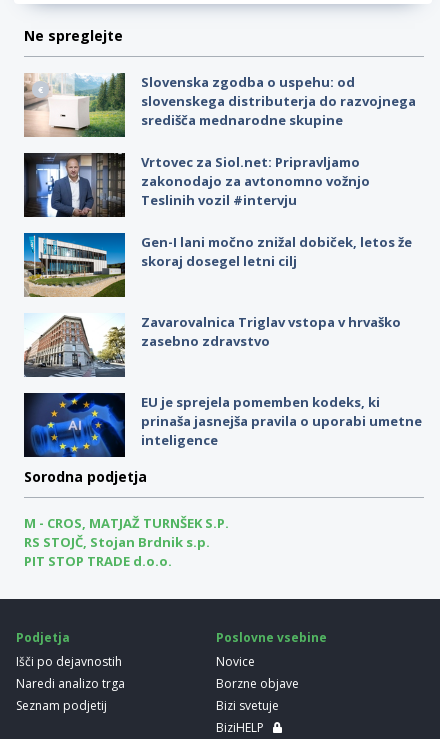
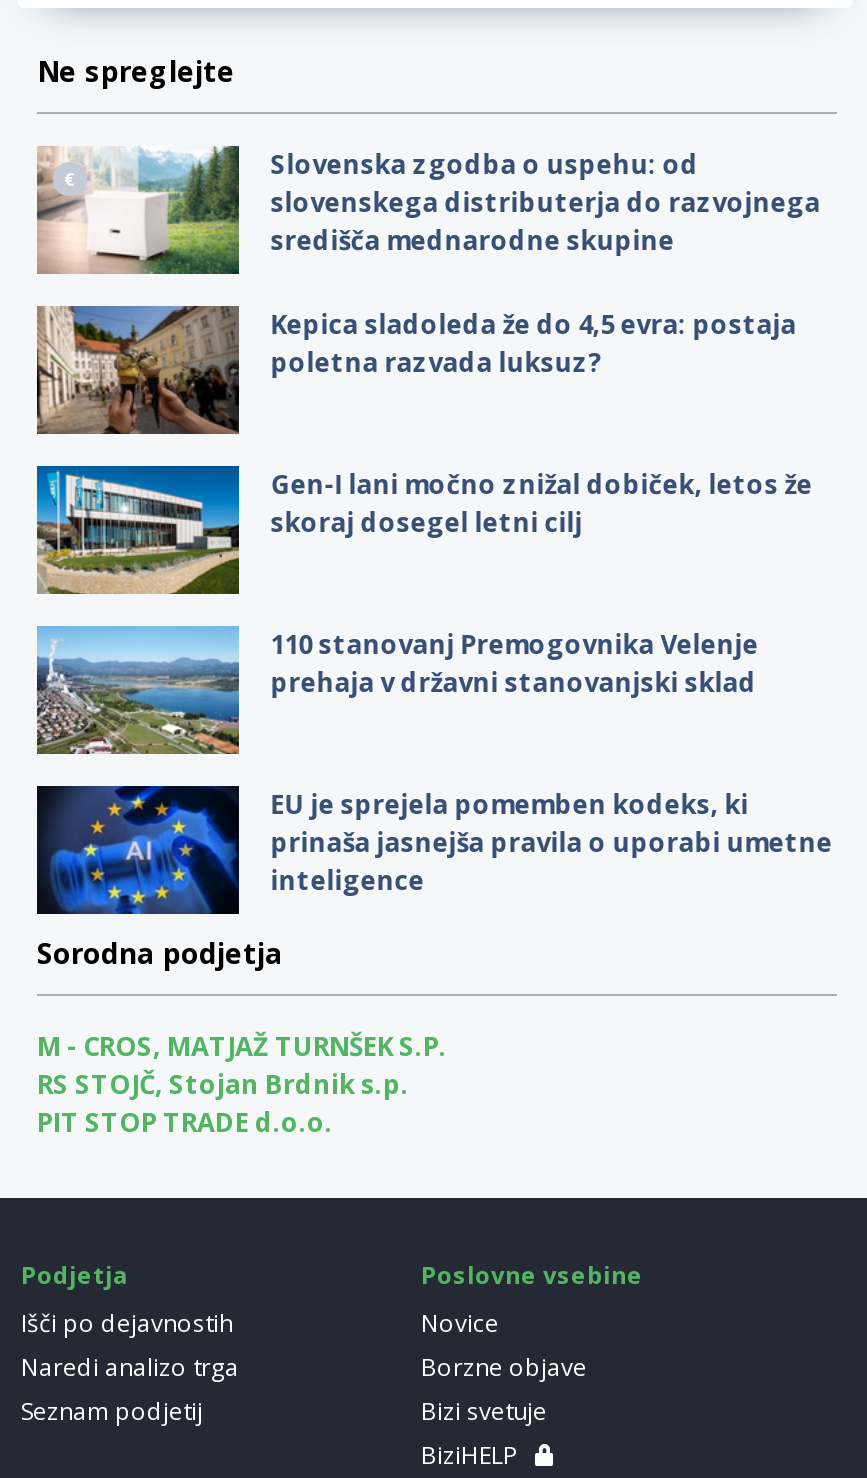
- [image]
- Vrtovec za Siol.net: Pripravljamo
- zakonodajo za avtonomno vožnjo
- Teslinih vozil #intervju
+ [image]
+ Kepica sladoleda že do 4,5 evra: postaja
+ poletna razvada luksuz?

- [image]
- Zavarovalnica Triglav vstopa v hrvaško
- zasebno zdravstvo
+ [image]
+ 110 stanovanj Premogovnika Velenje
+ prehaja v državni stanovanjski sklad
